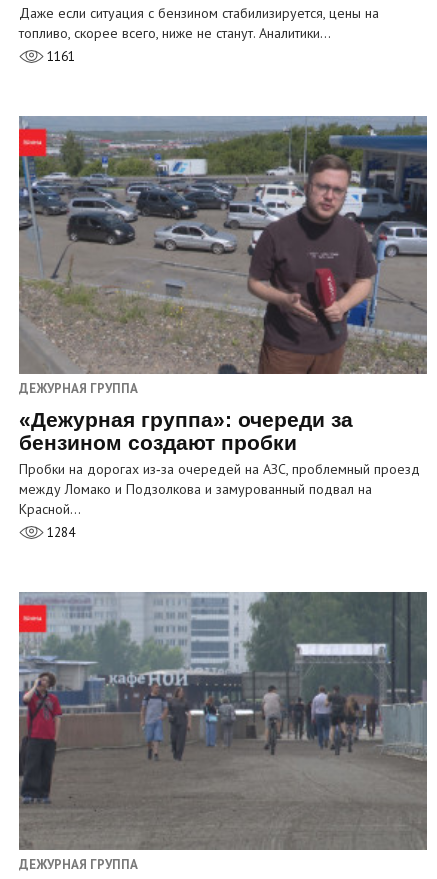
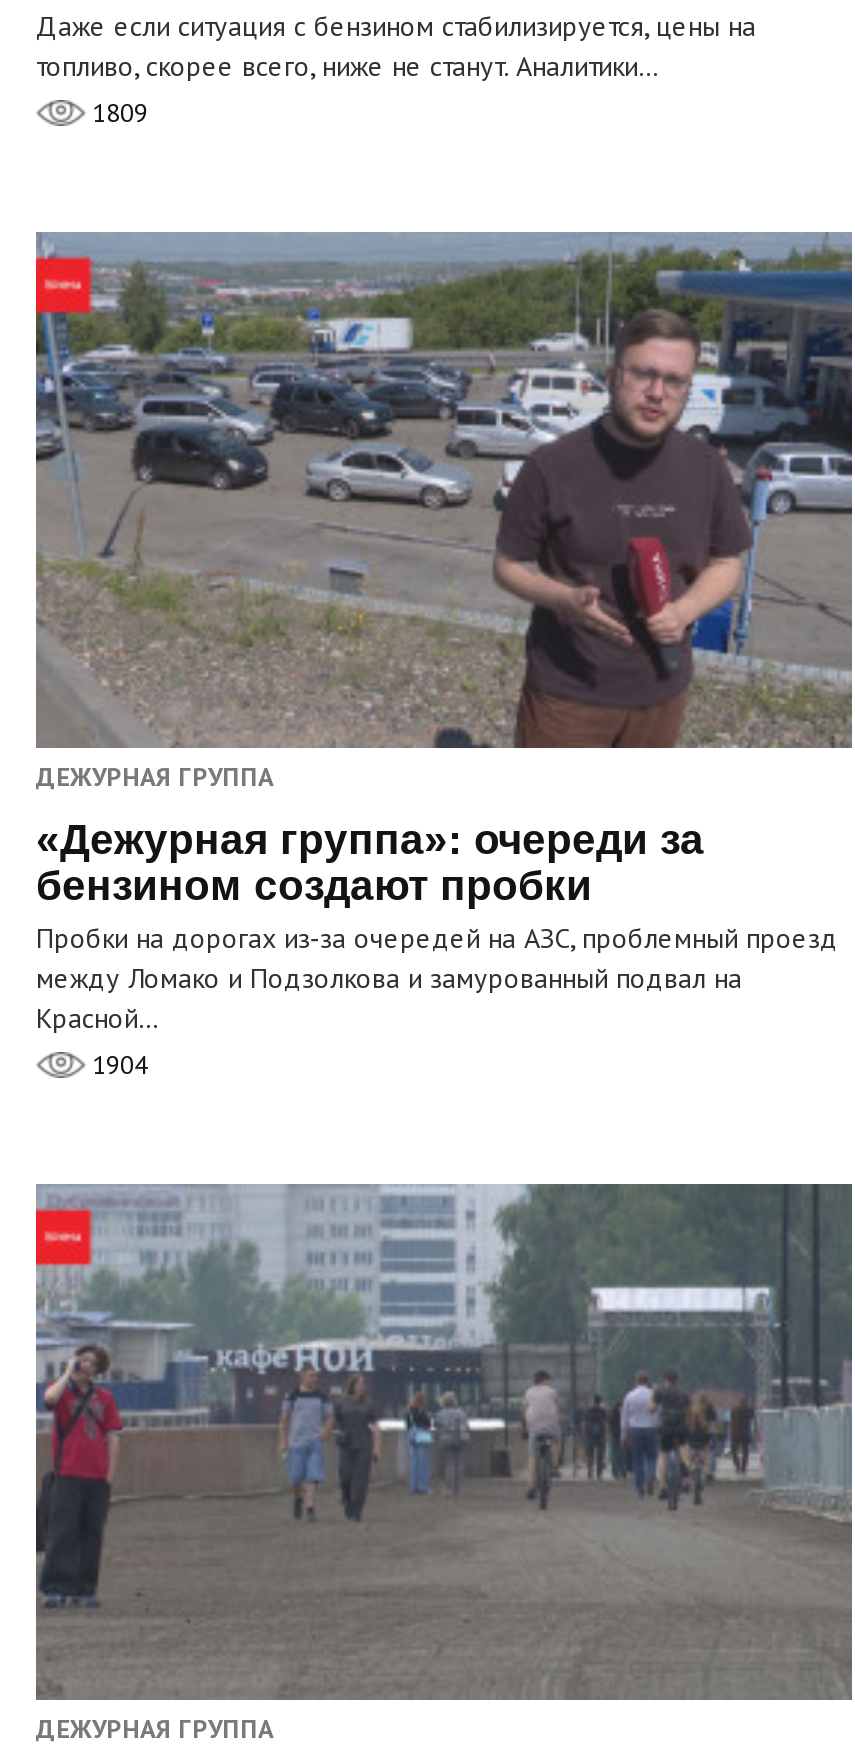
- 1161
+ 1809

- 1284
+ 1904
